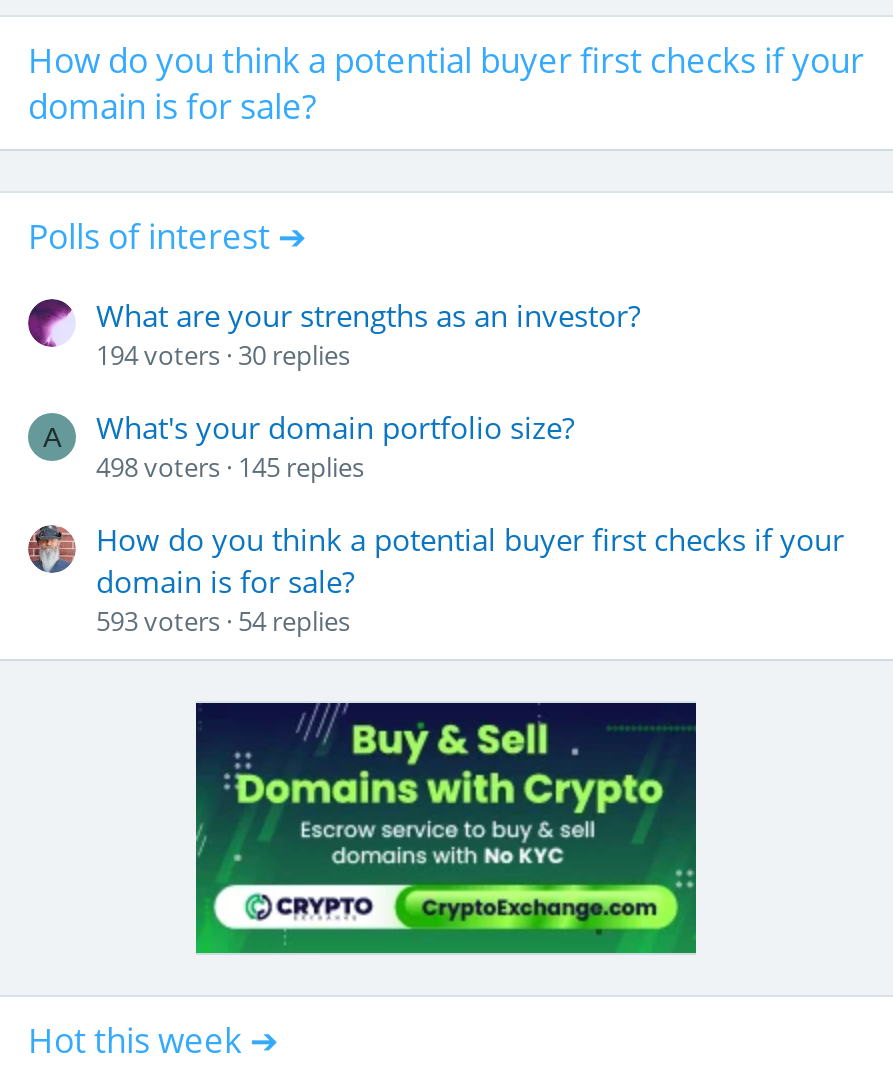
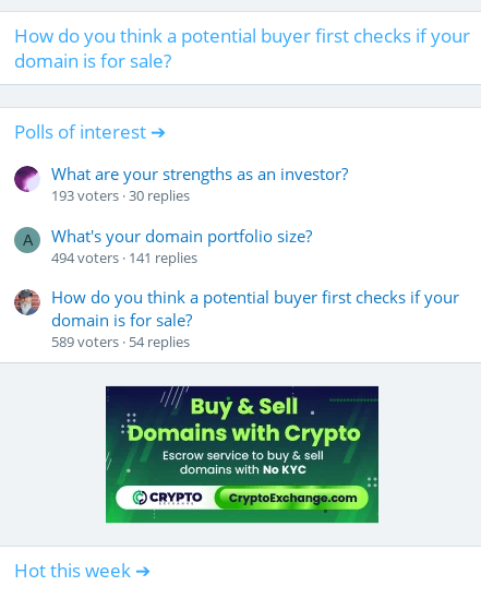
- 194 voters 30 replies
+ 193 voters 30 replies

- 498 voters 145 replies
+ 494 voters 141 replies

- 593 voters 54 replies
+ 589 voters 54 replies
